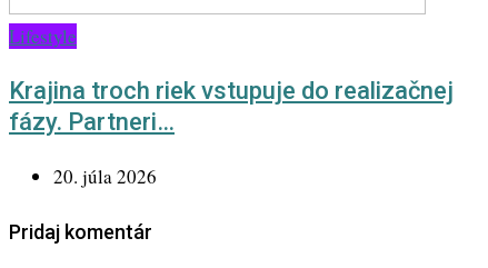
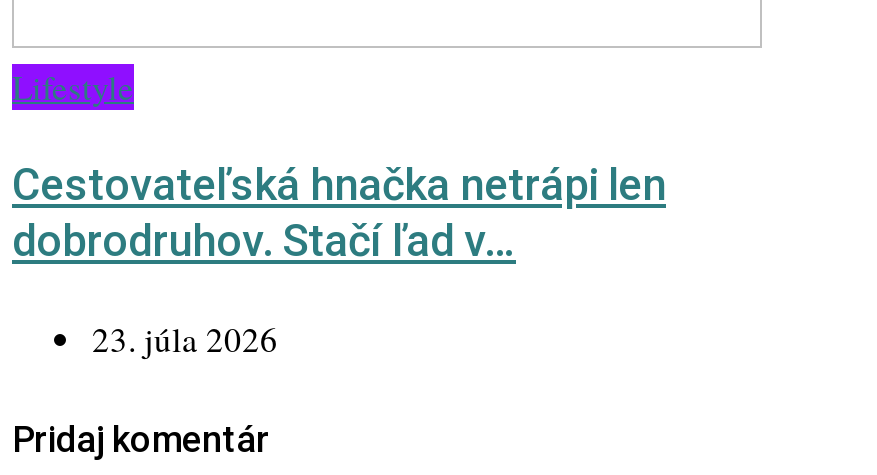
- Krajina troch riek vstupuje do realizačnej
- fázy. Partneri…
+ Cestovateľská hnačka netrápi len
+ dobrodruhov. Stačí ľad v…

- 20. júla 2026
+ 23. júla 2026
